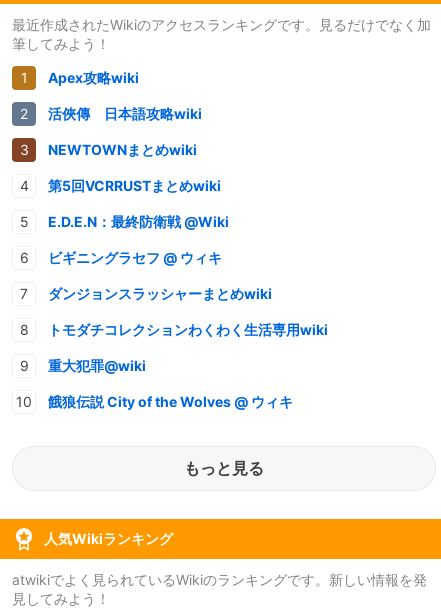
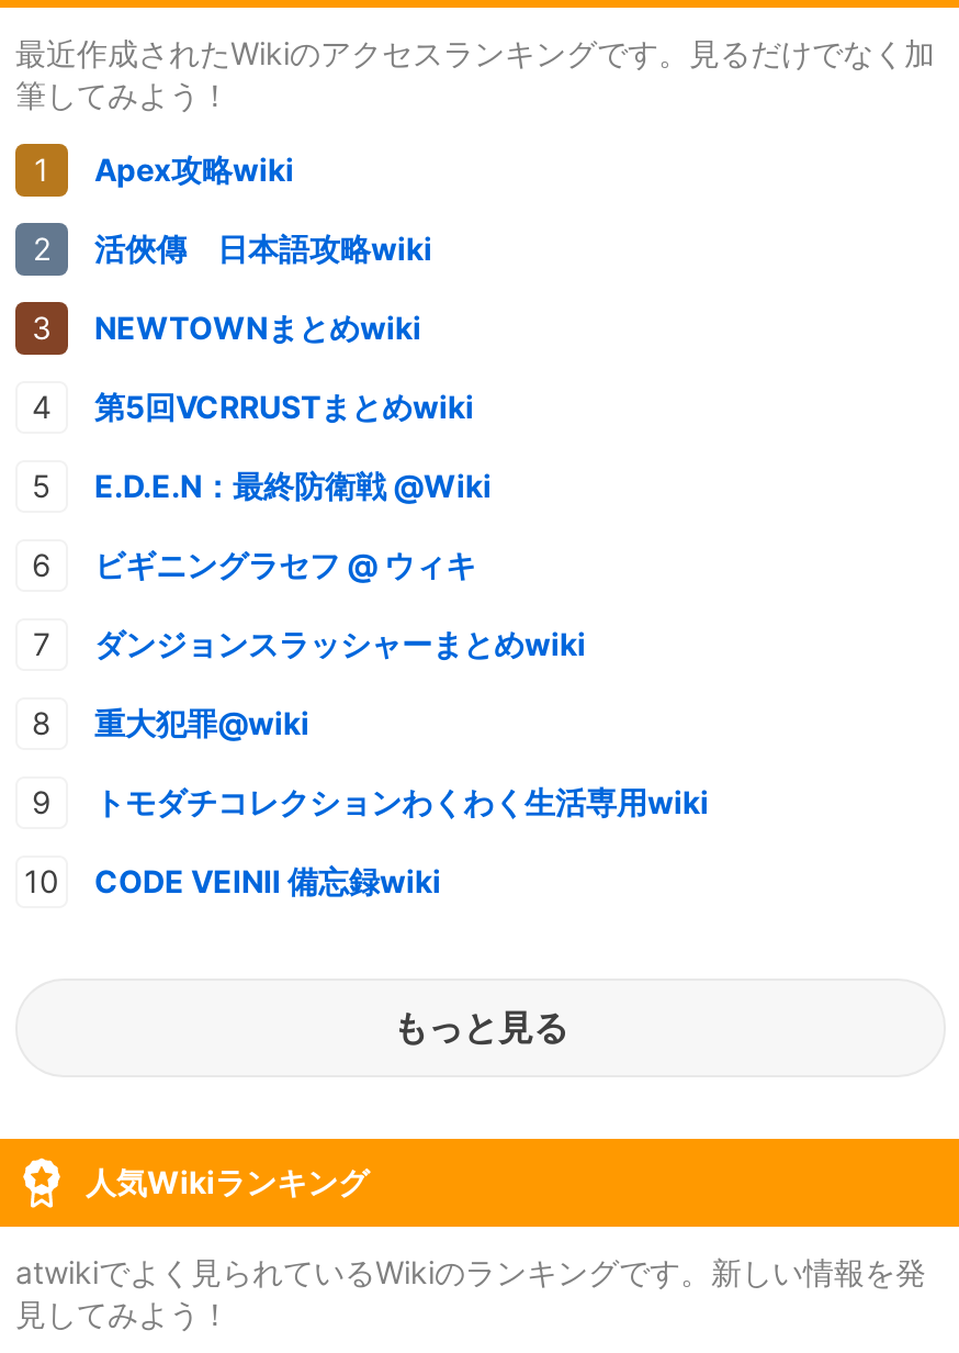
moved down: トモダチコレクションわくわく生活専用wiki

moved up: 重大犯罪@wiki

- 餓狼伝説 City of the Wolves @ ウィキ
+ CODE VEINⅡ 備忘録wiki
